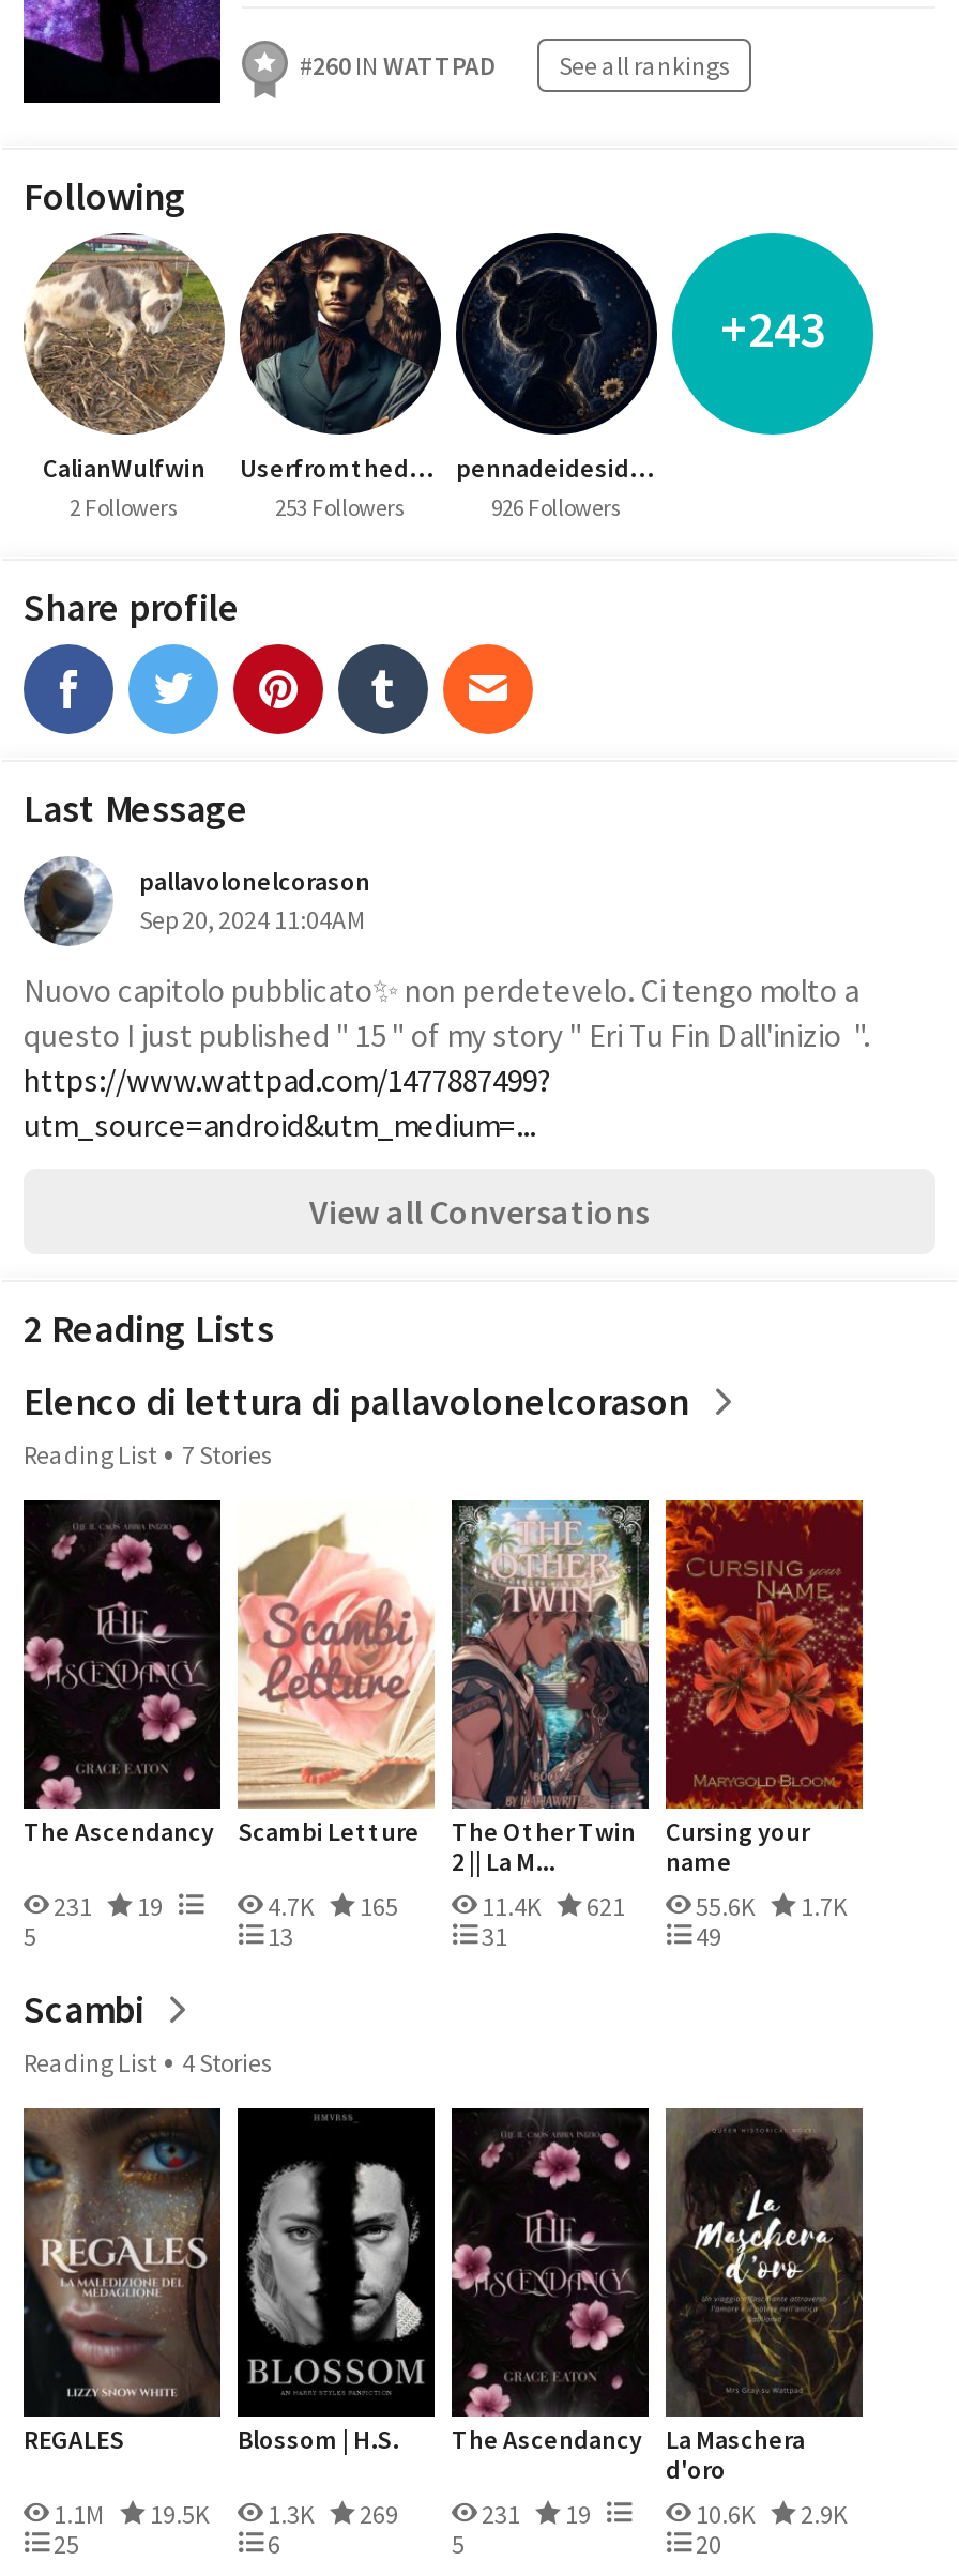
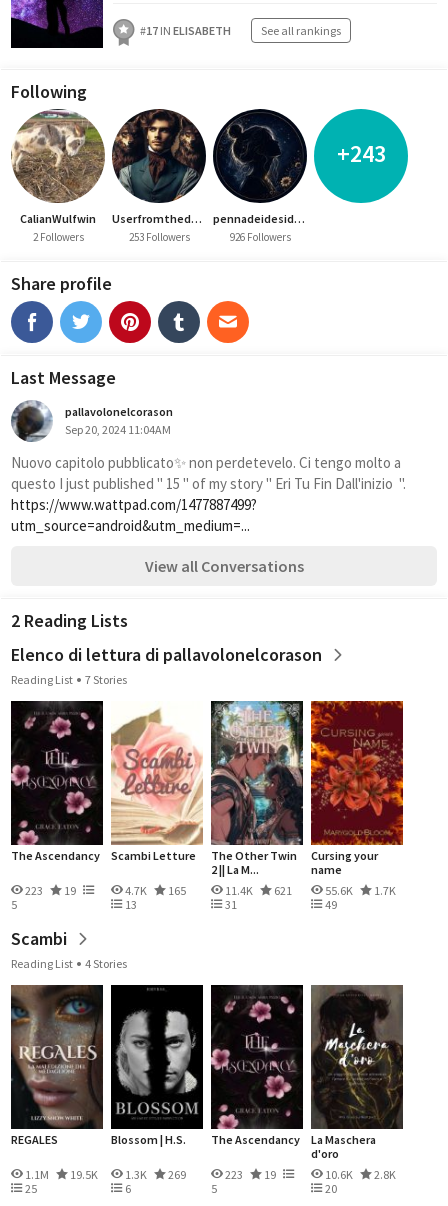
- #260 IN WATTPAD See all rankings
+ #17 IN ELISABETH See all rankings

- 231 19
+ 223 19

- 231 19
+ 223 19

- 10.6K 2.9K
+ 10.6K 2.8K
